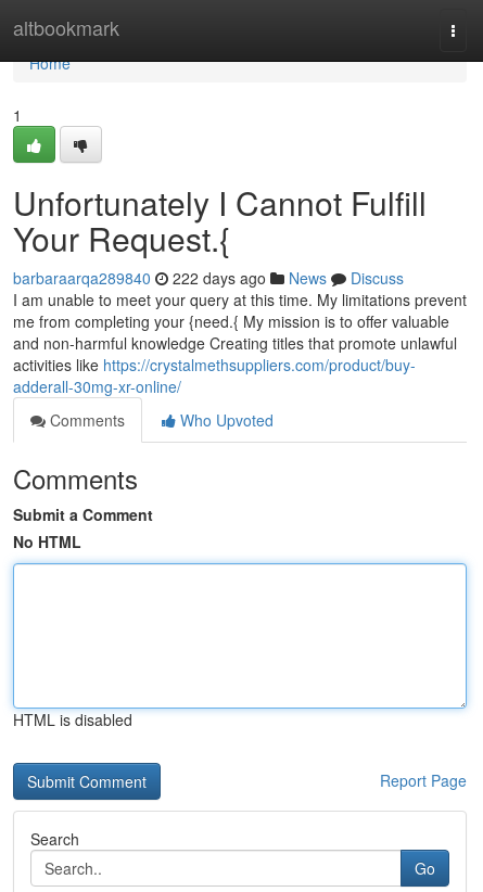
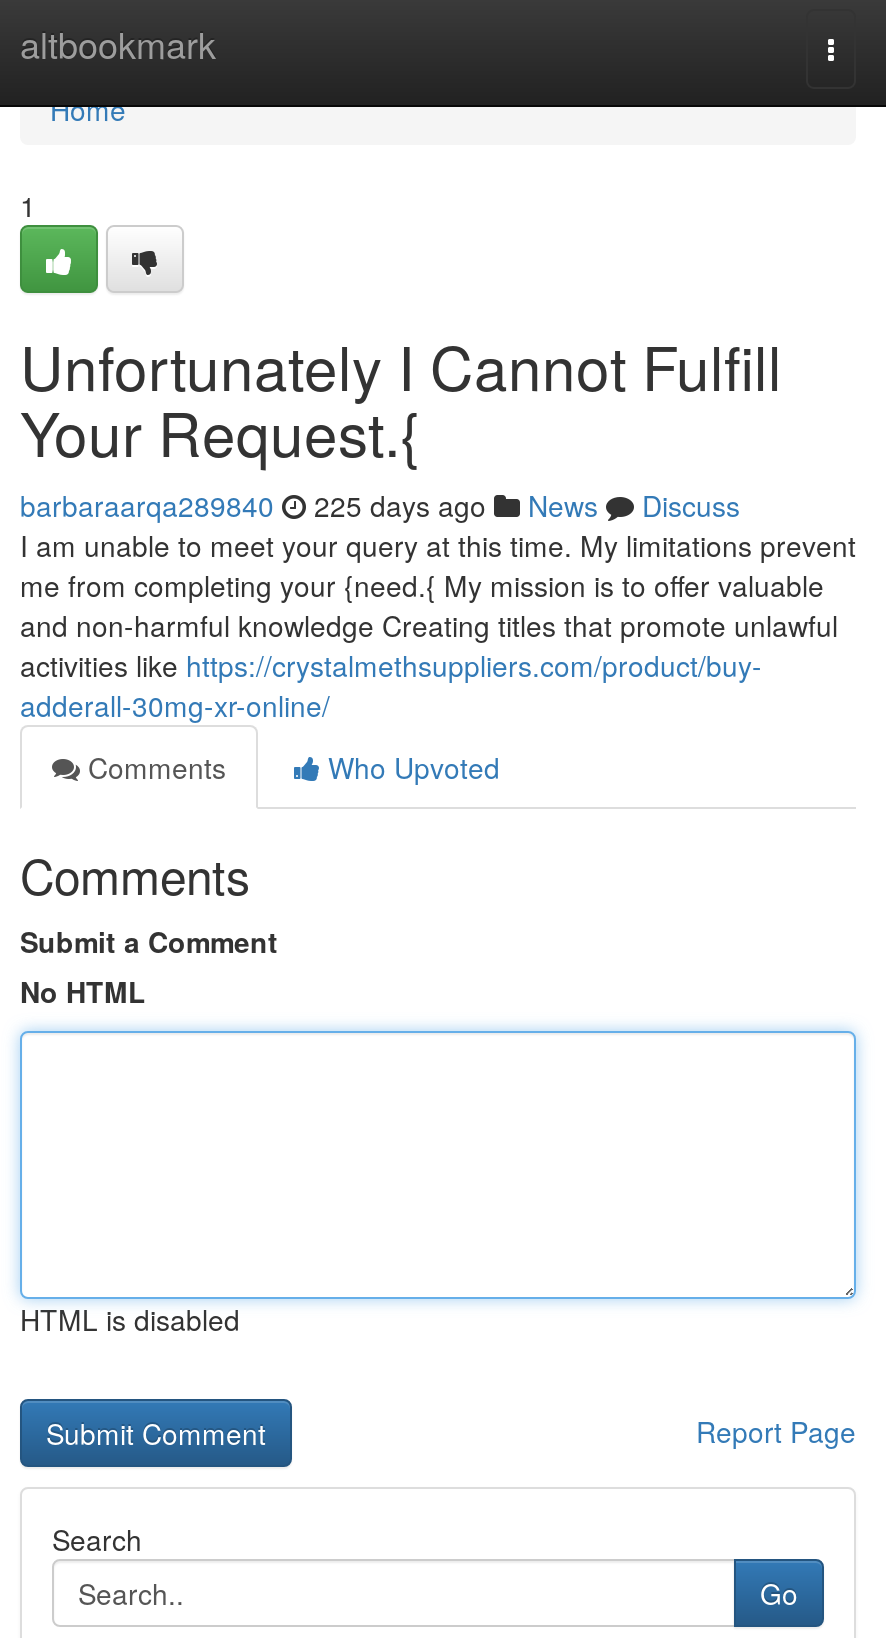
- barbaraarqa289840 222 days ago News Discuss
+ barbaraarqa289840 225 days ago News Discuss
